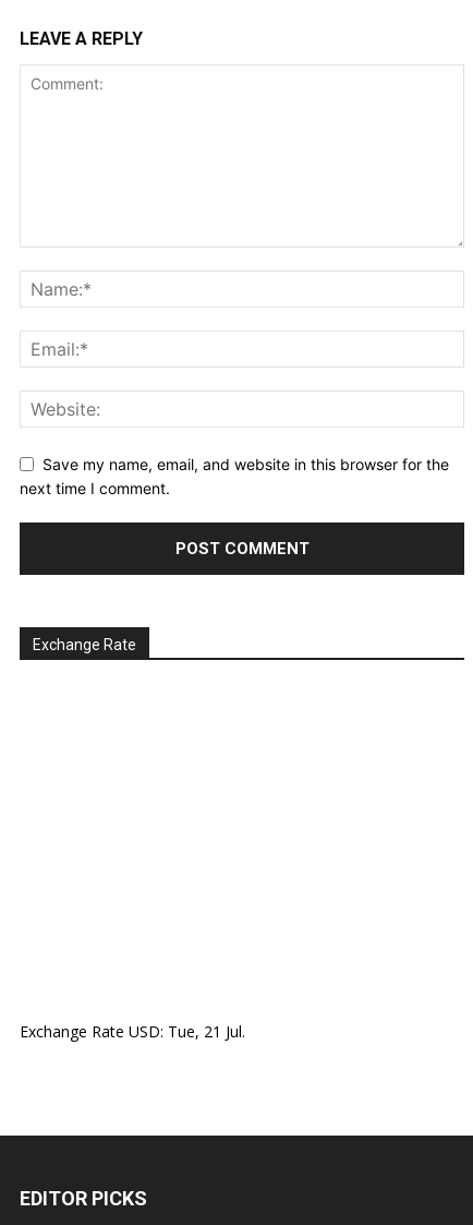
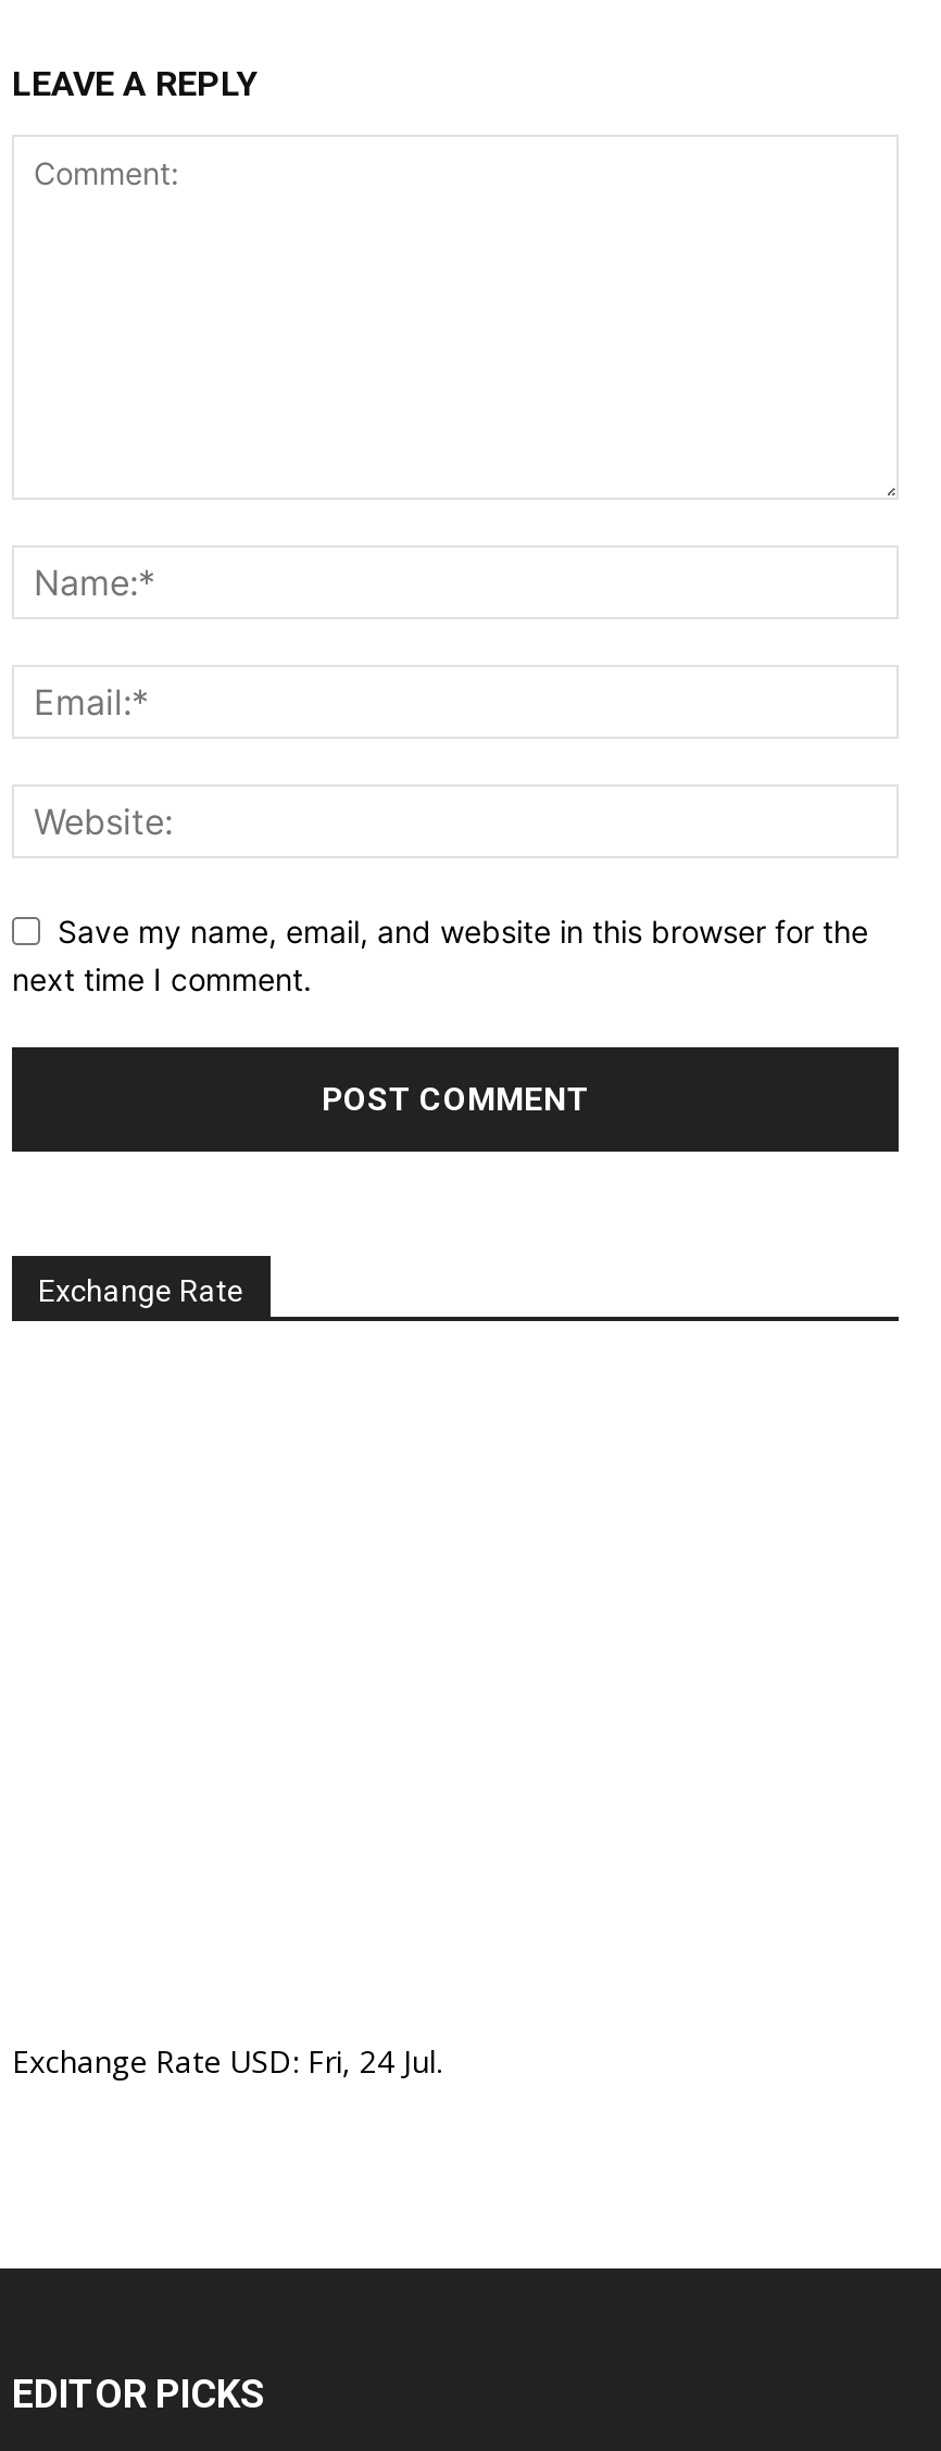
- Exchange Rate USD: Tue, 21 Jul.
+ Exchange Rate USD: Fri, 24 Jul.
